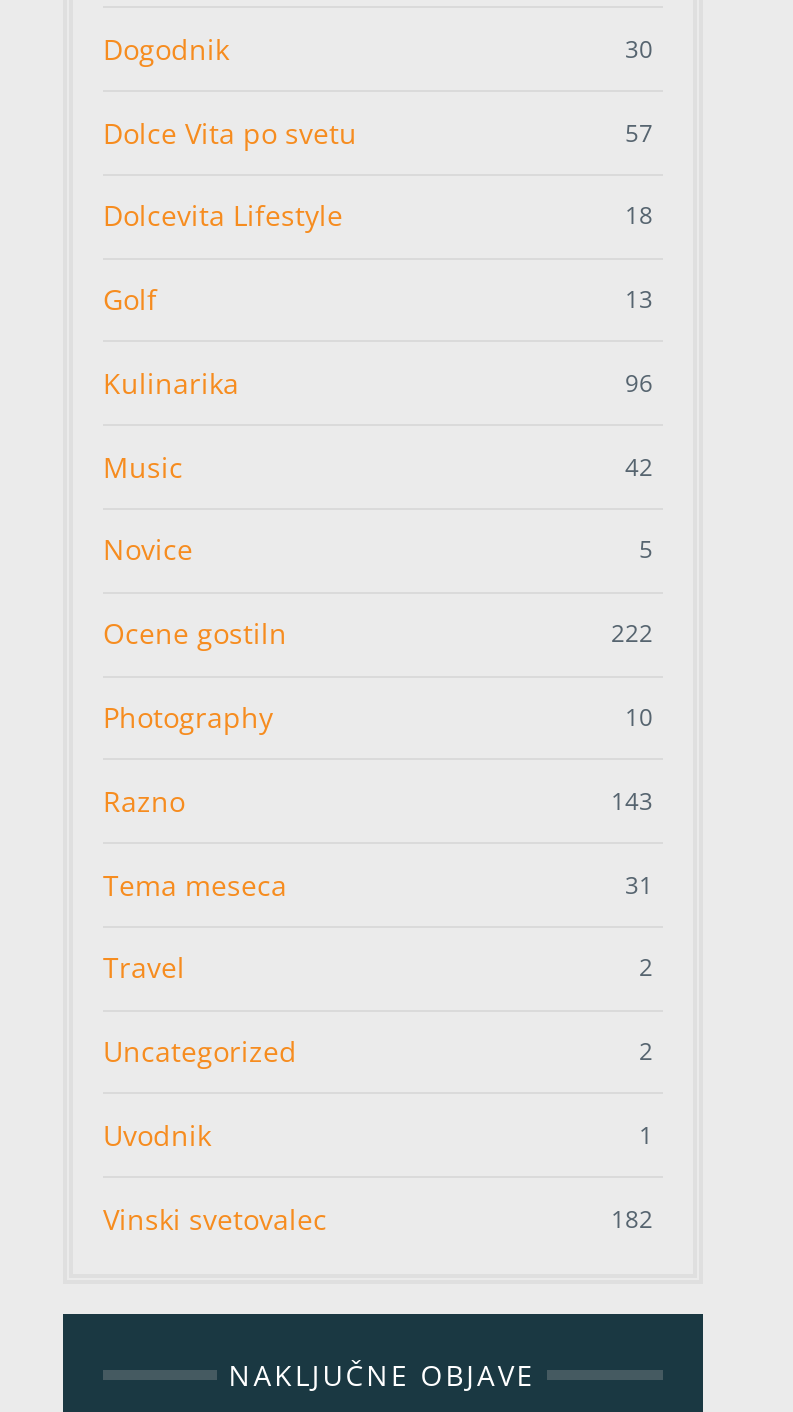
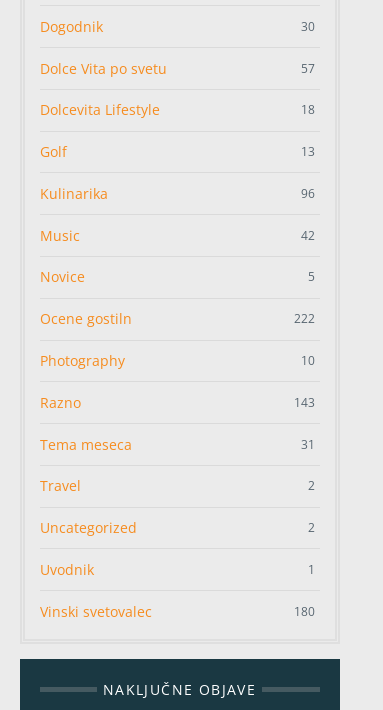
- 182
+ 180
